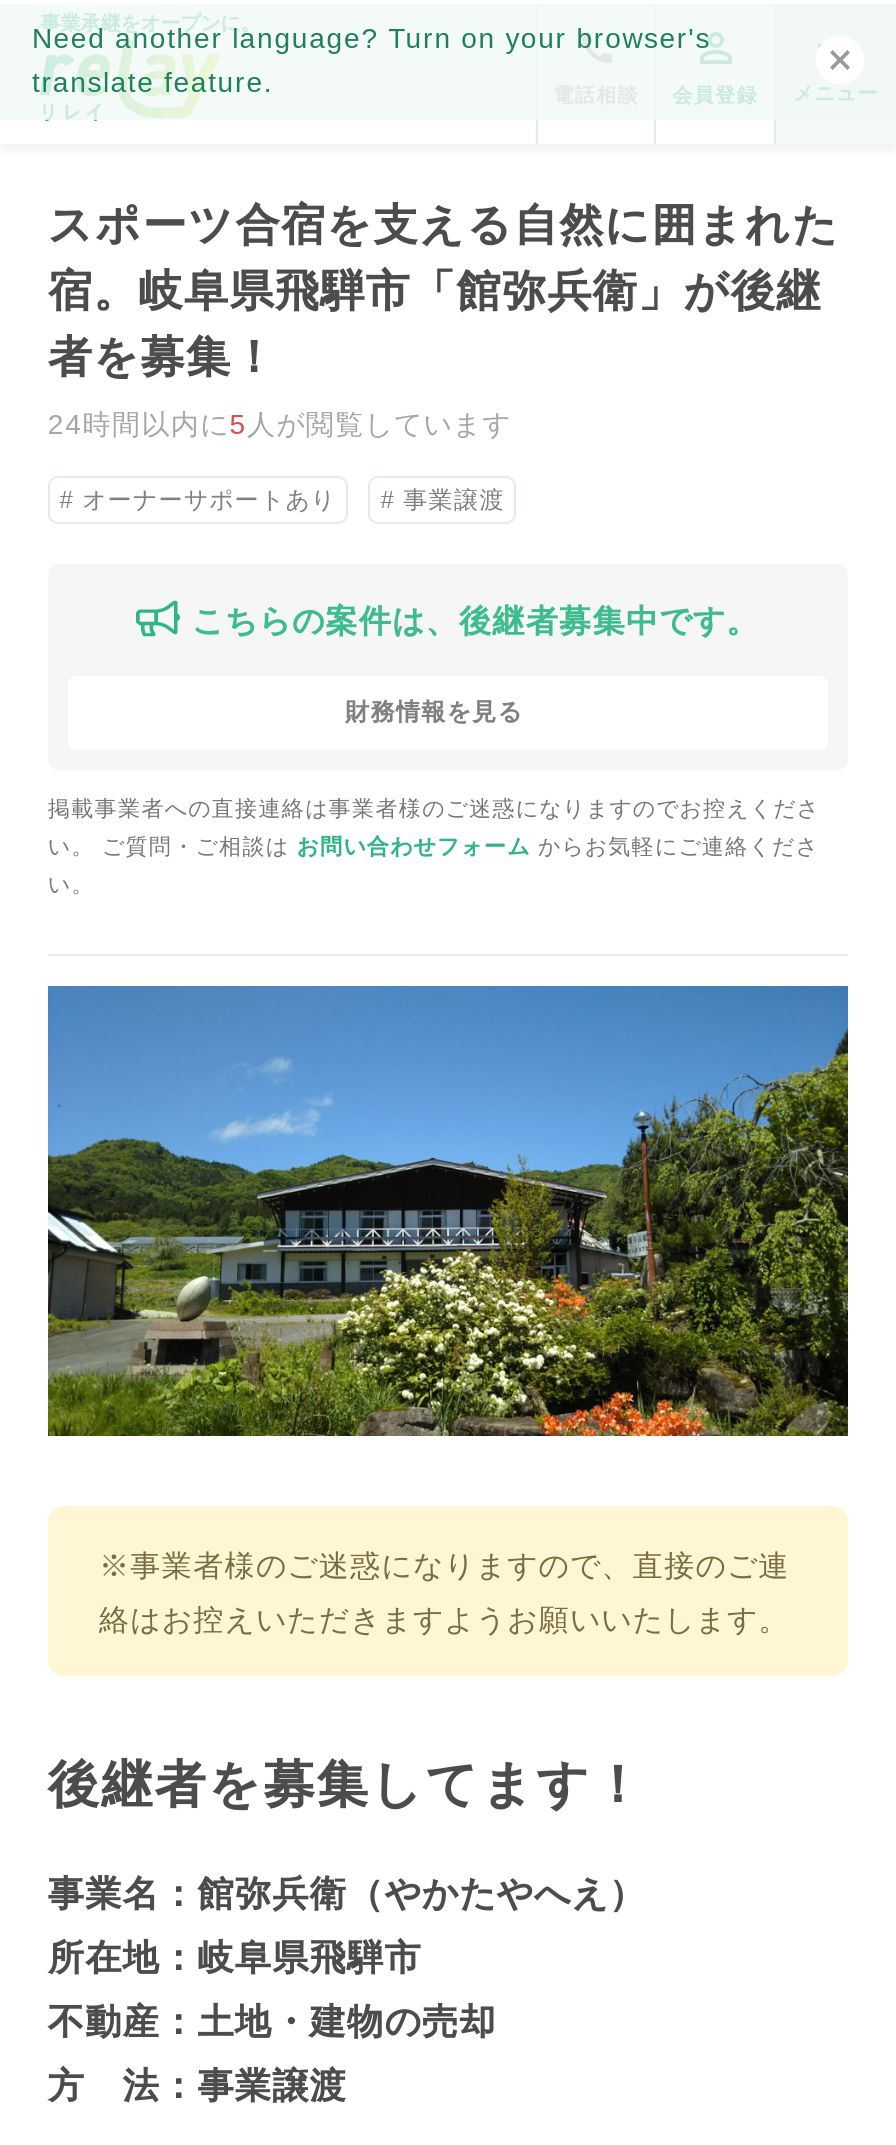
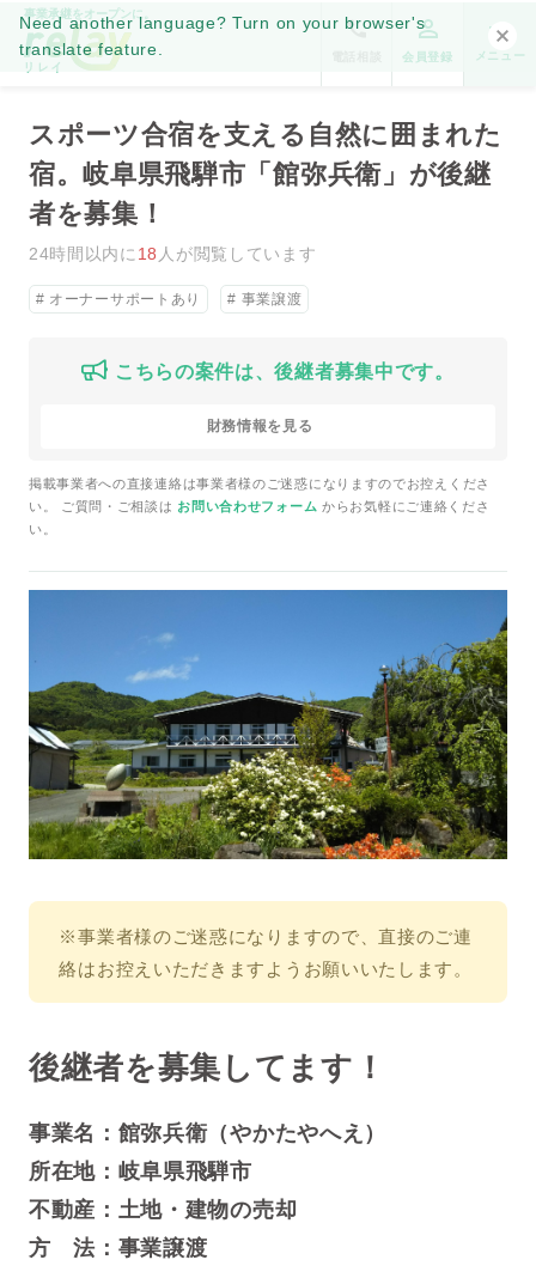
- 24時間以内に5人が閲覧しています
+ 24時間以内に18人が閲覧しています
